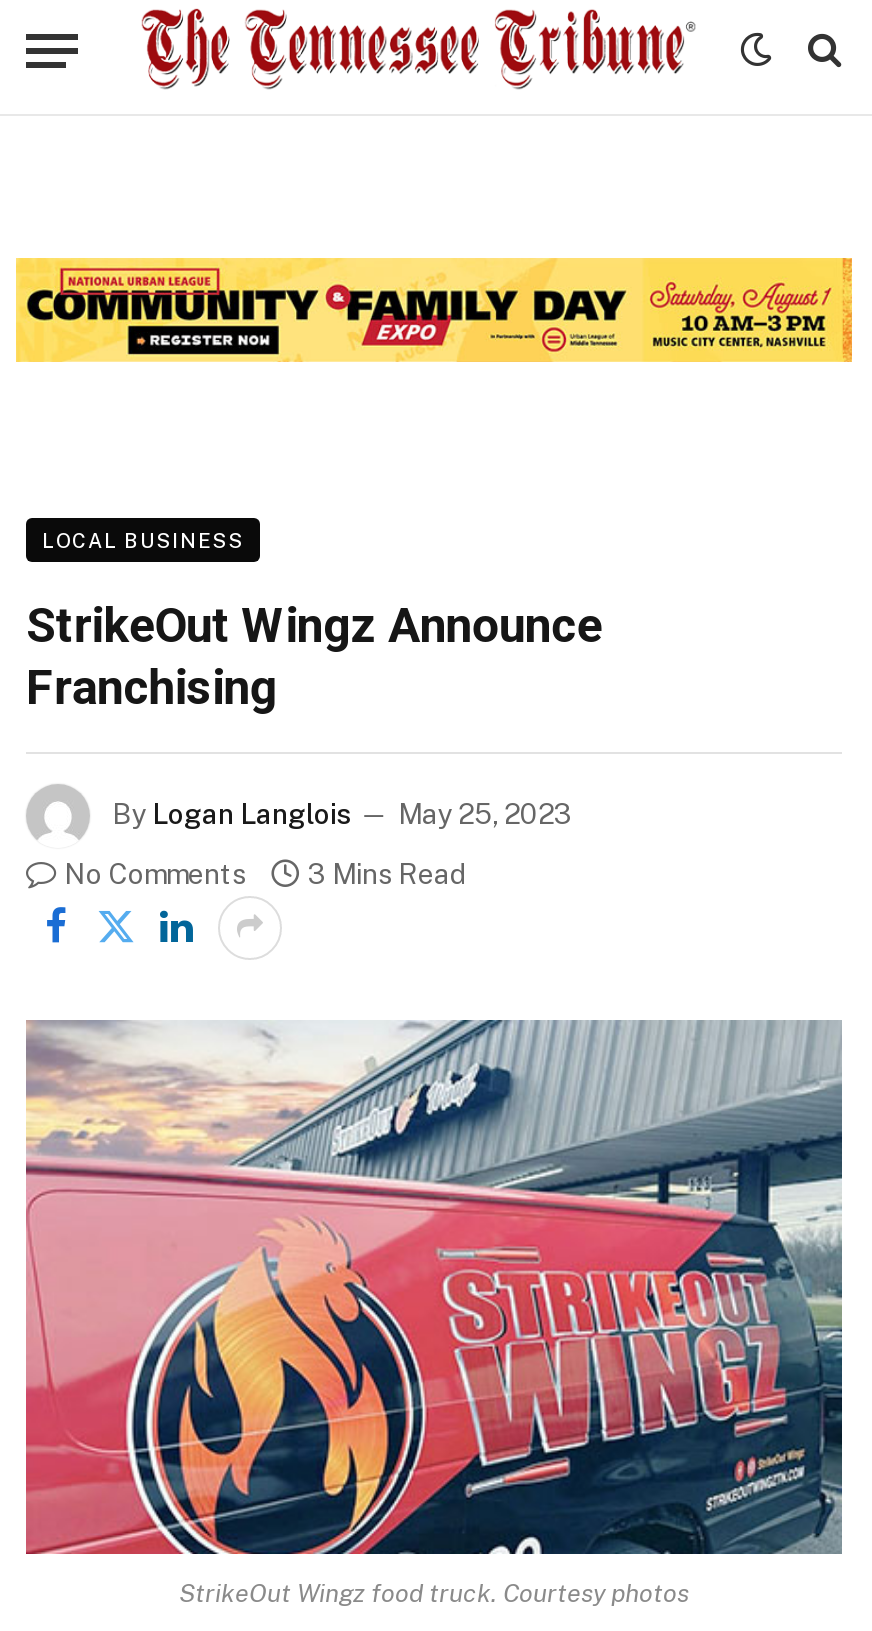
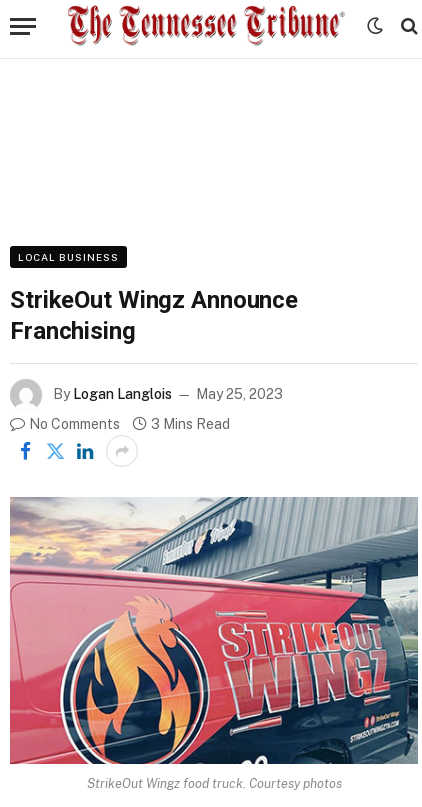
- [image]
